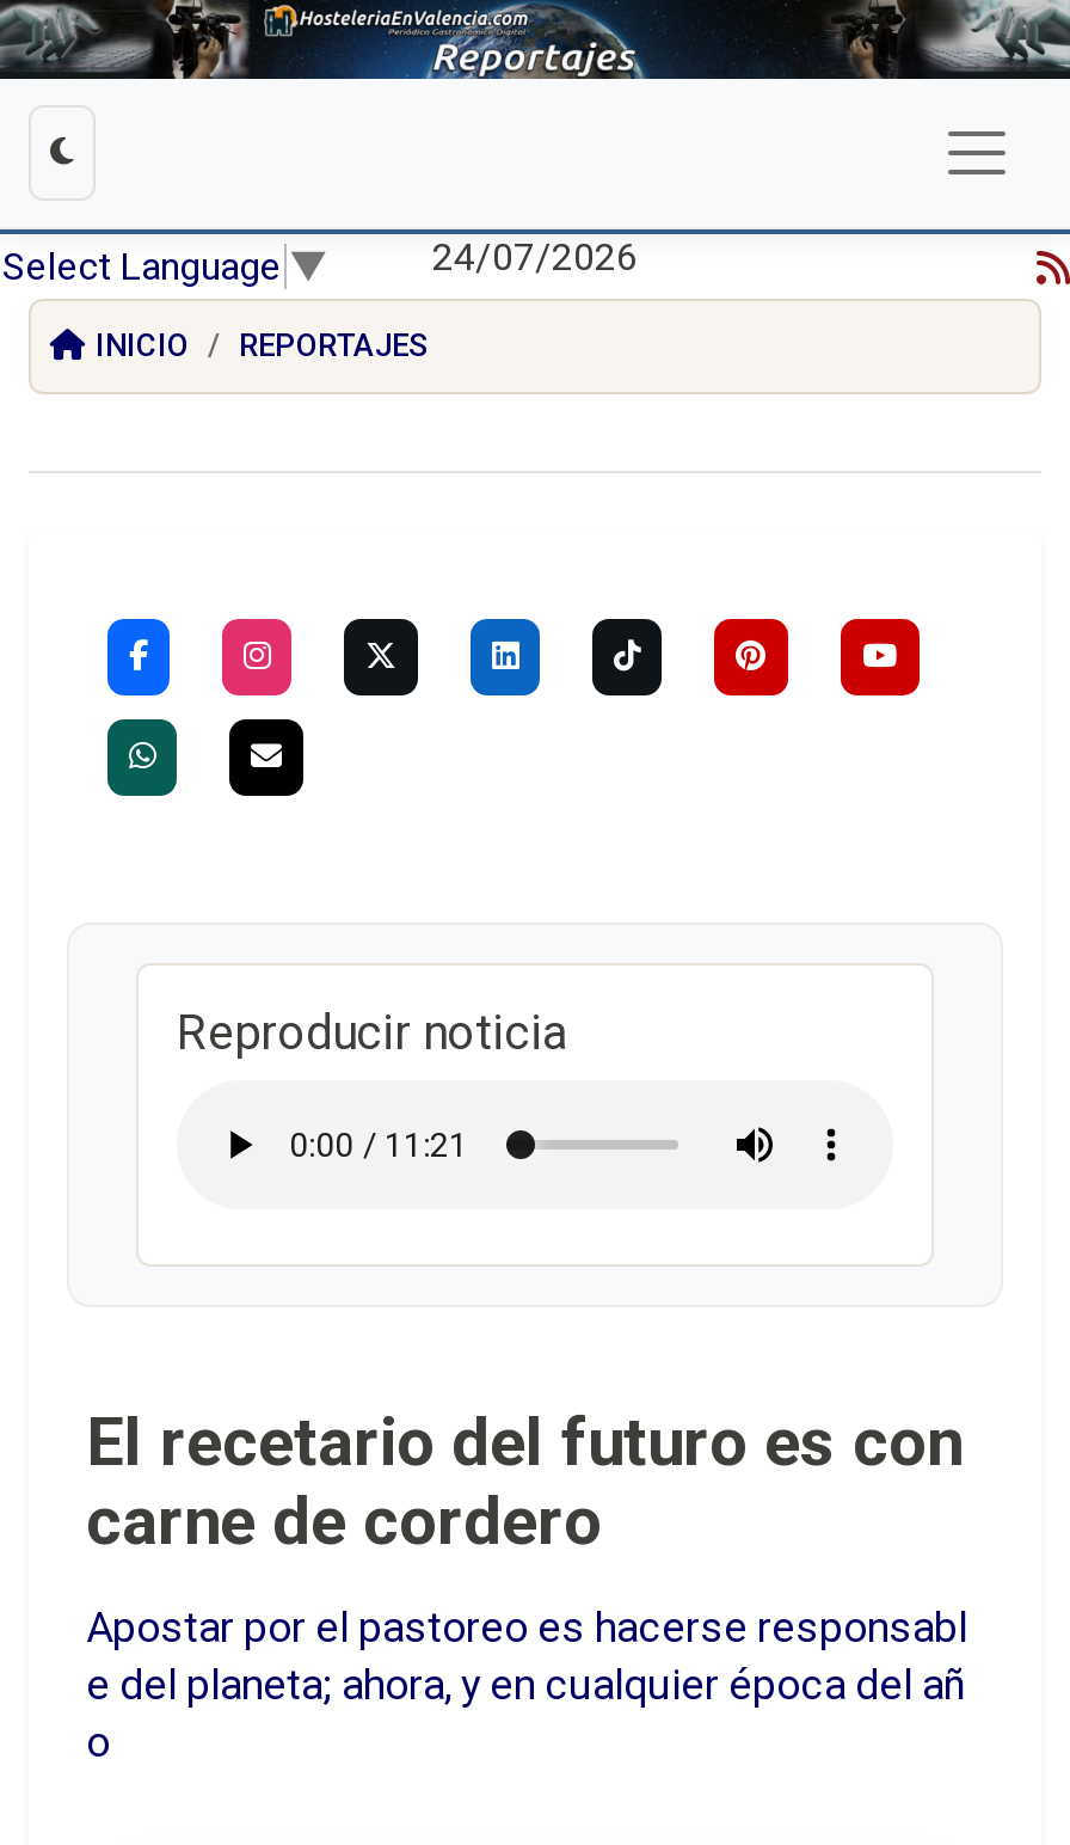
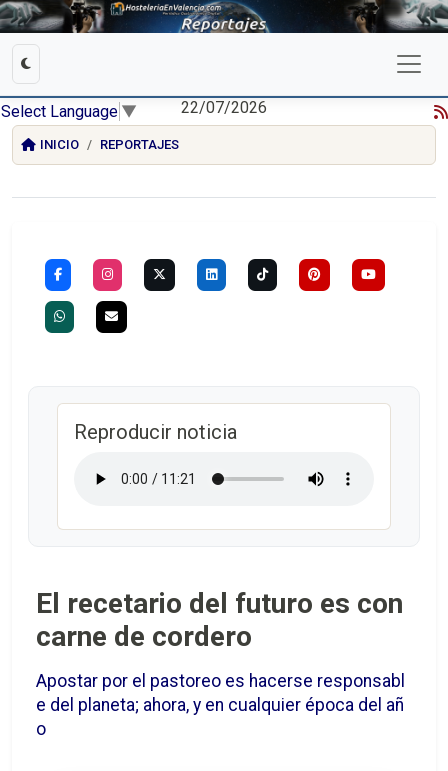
- 24/07/2026
+ 22/07/2026
